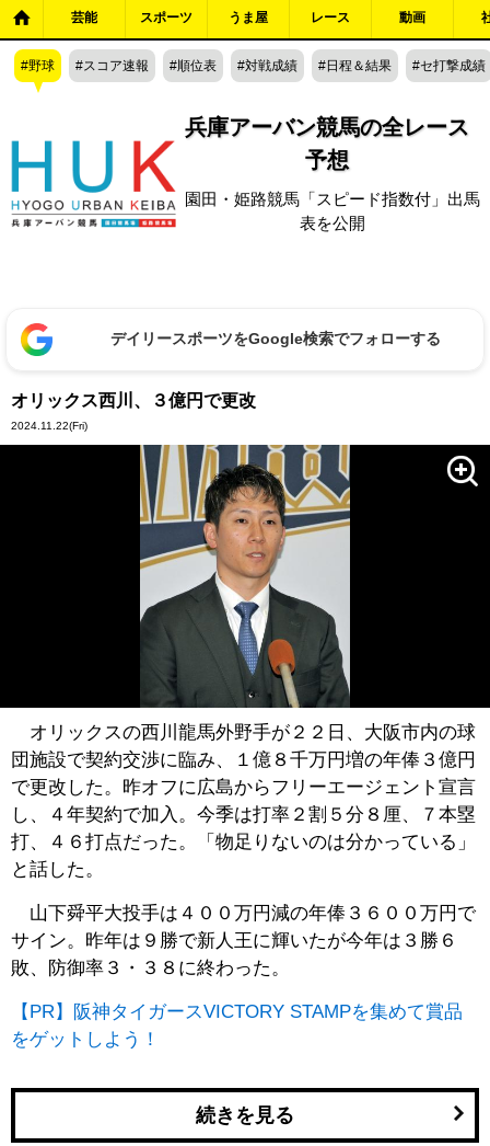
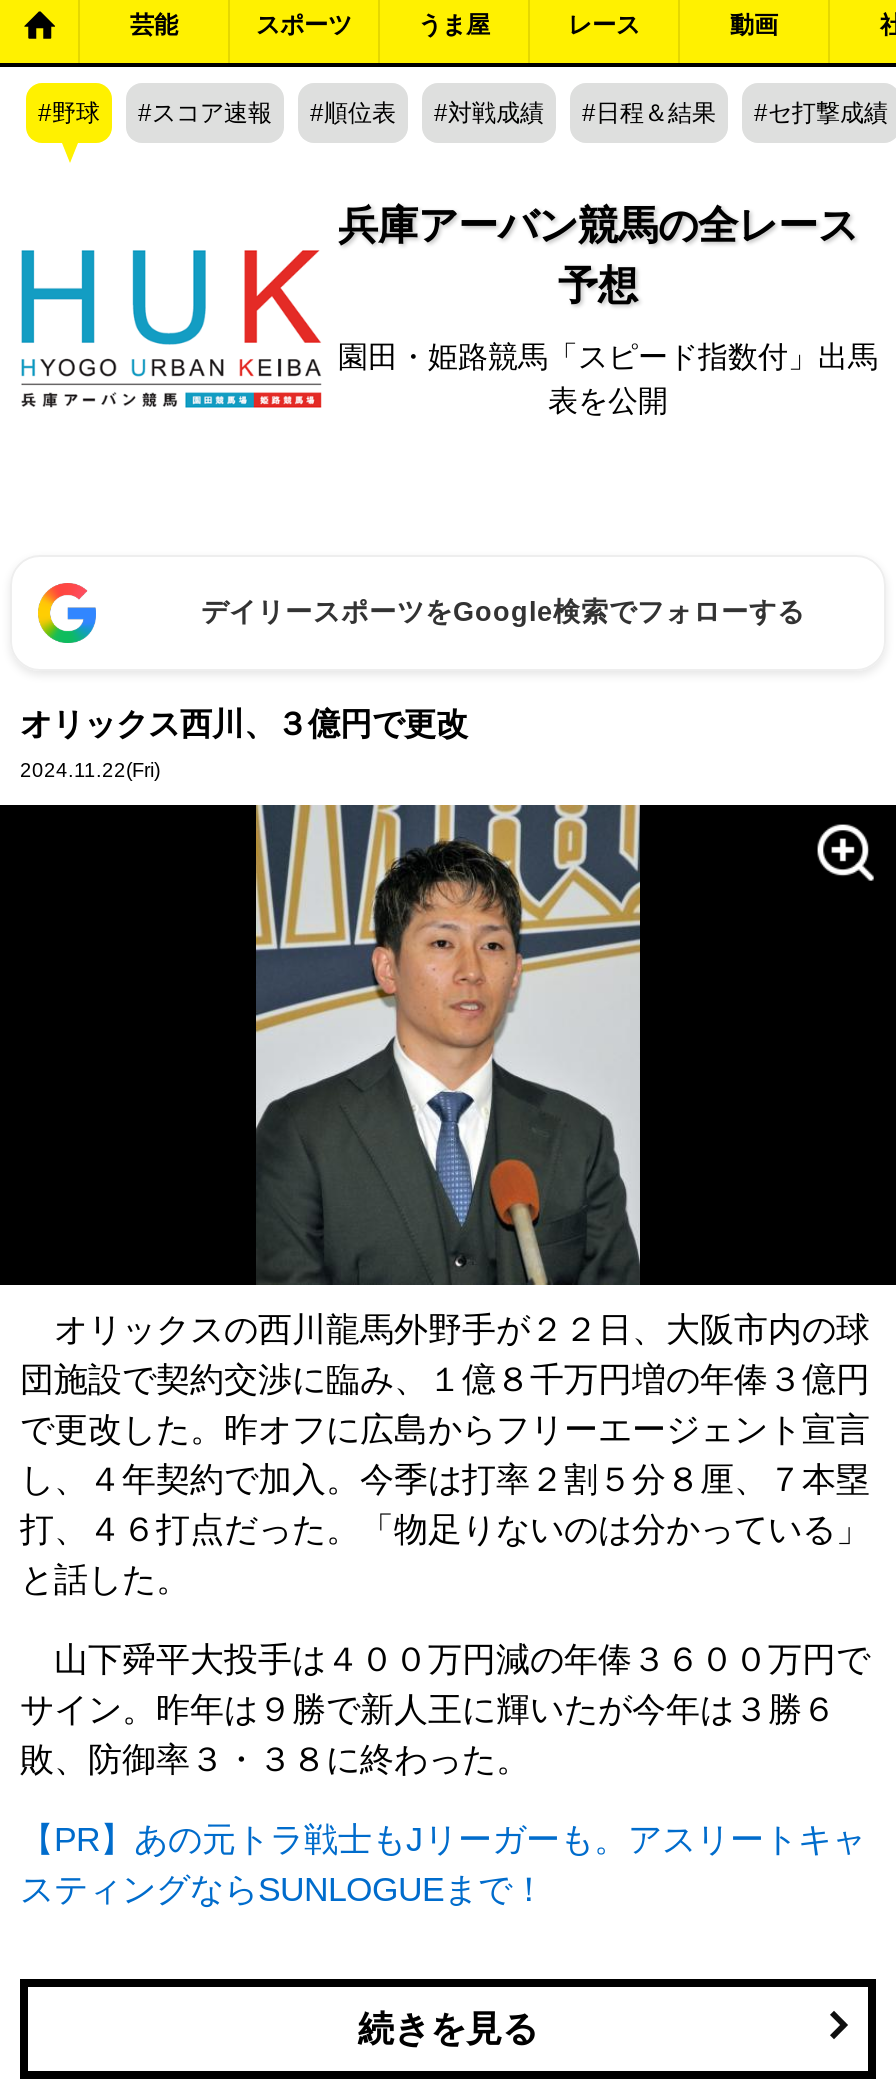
- 【PR】阪神タイガースVICTORY STAMPを集めて賞品
- をゲットしよう！
+ 【PR】あの元トラ戦士もJリーガーも。アスリートキャ
+ スティングならSUNLOGUEまで！
